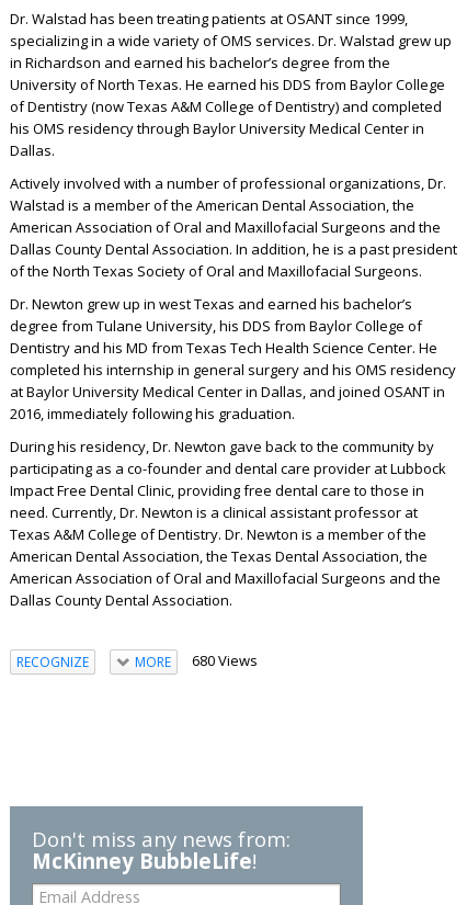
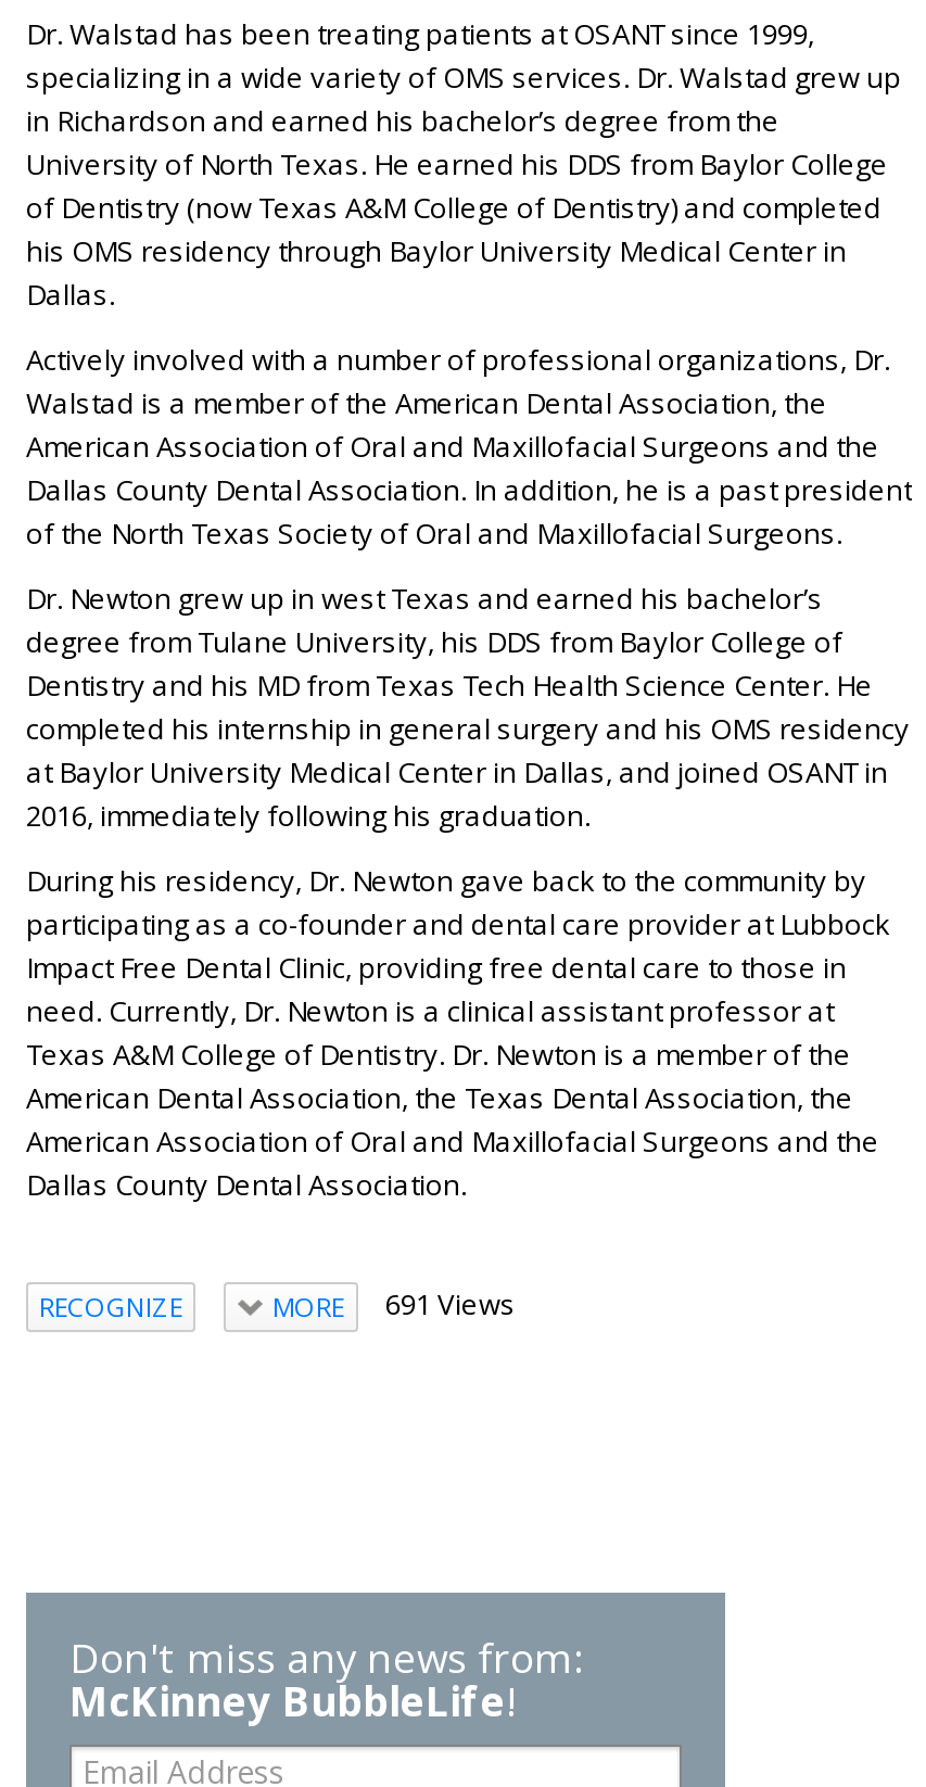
- MORE 680 Views
+ MORE 691 Views
